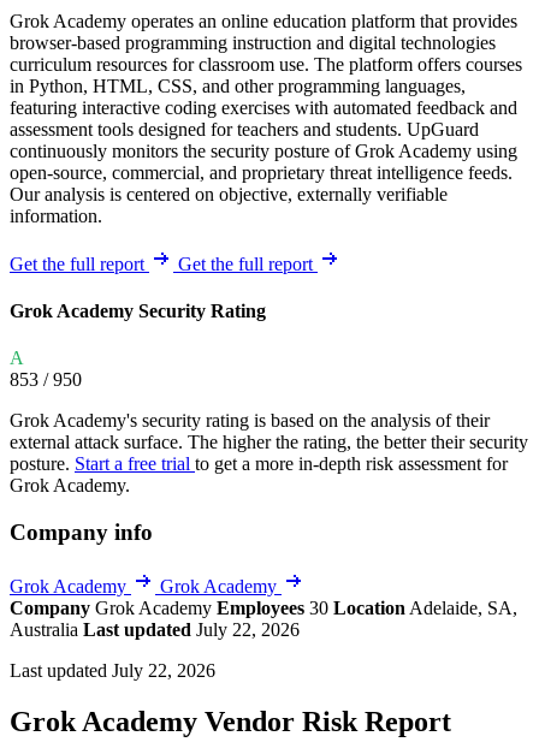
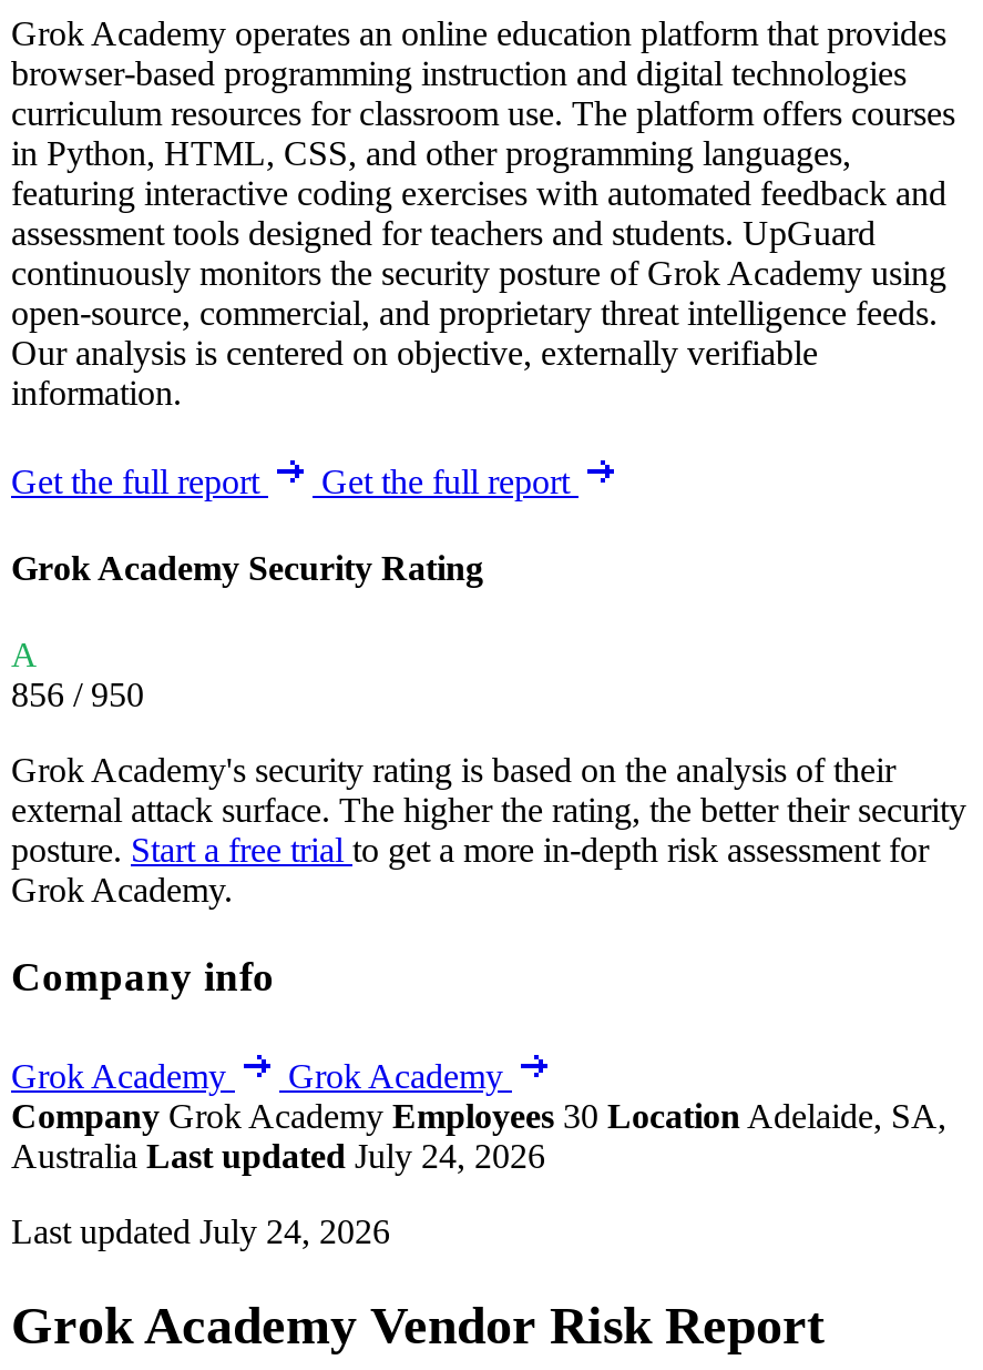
- 853 / 950
+ 856 / 950

- Australia Last updated July 22, 2026
+ Australia Last updated July 24, 2026

- Last updated July 22, 2026
+ Last updated July 24, 2026
